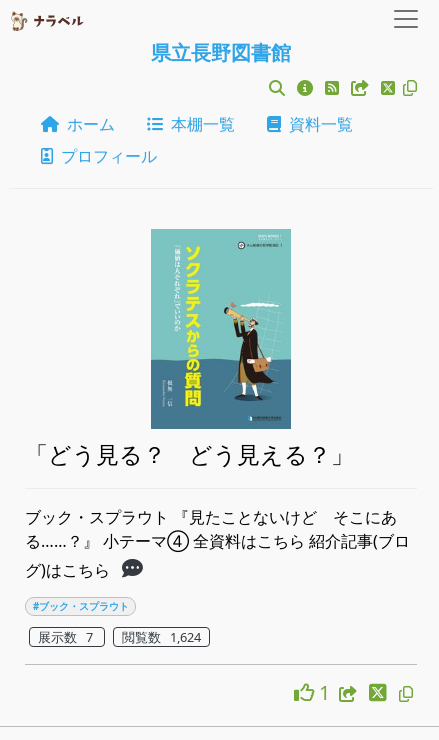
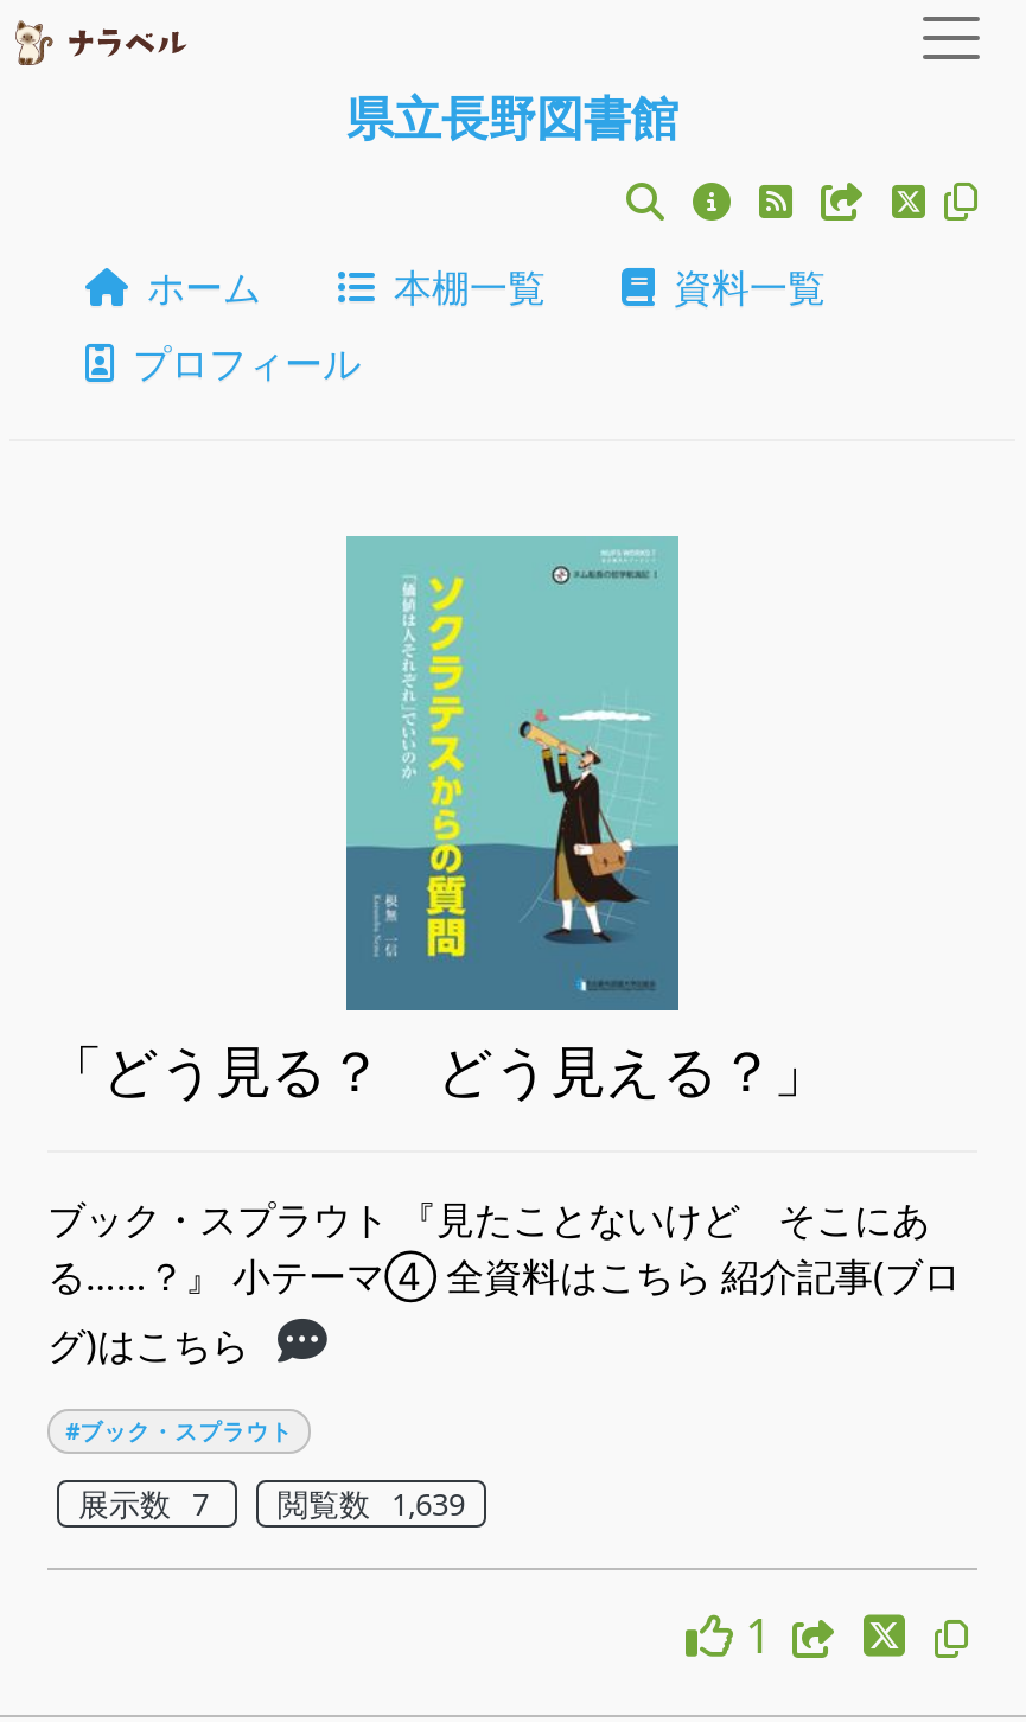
- 展示数 7 閲覧数 1,624
+ 展示数 7 閲覧数 1,639
